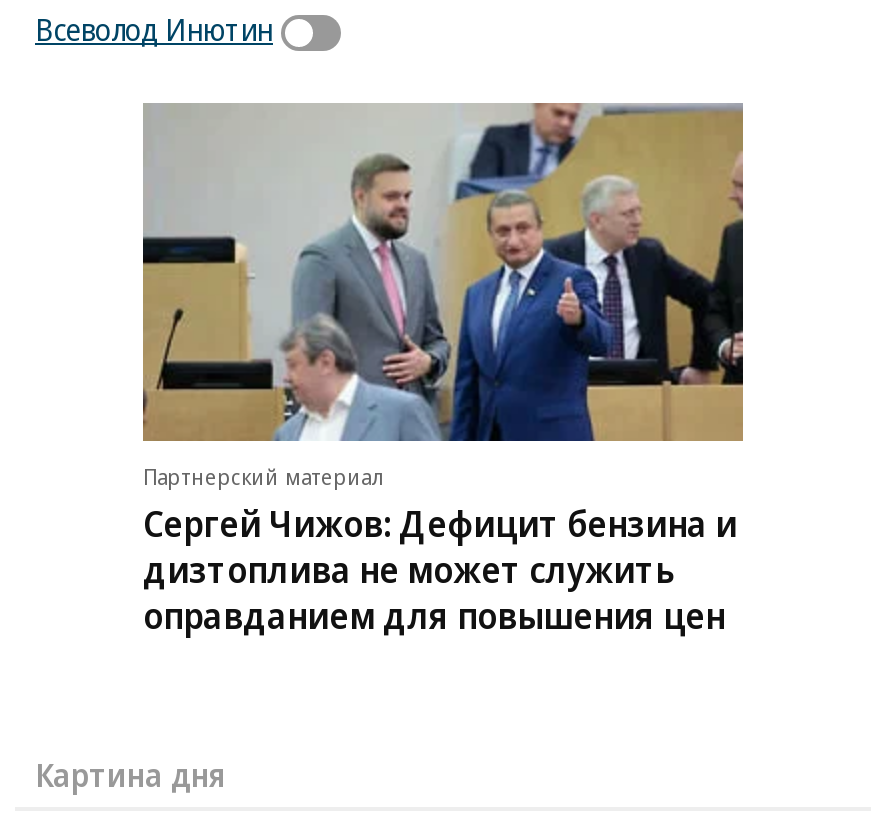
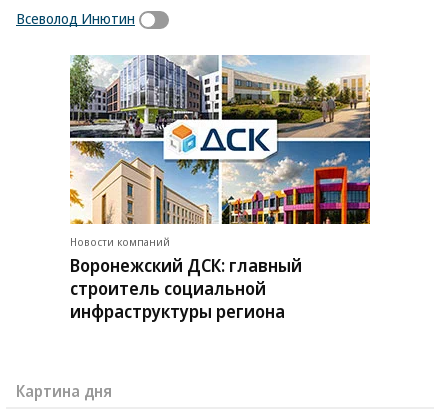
- [image]
- Партнерский материал
- Сергей Чижов: Дефицит бензина и
- дизтоплива не может служить
- оправданием для повышения цен
+ [image]
+ Новости компаний
+ Воронежский ДСК: главный
+ строитель социальной
+ инфраструктуры региона
